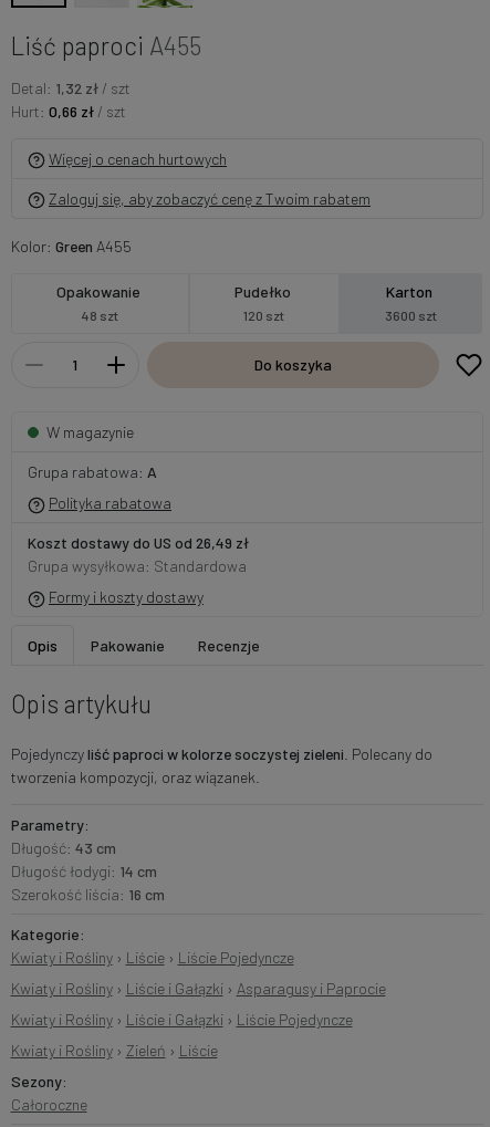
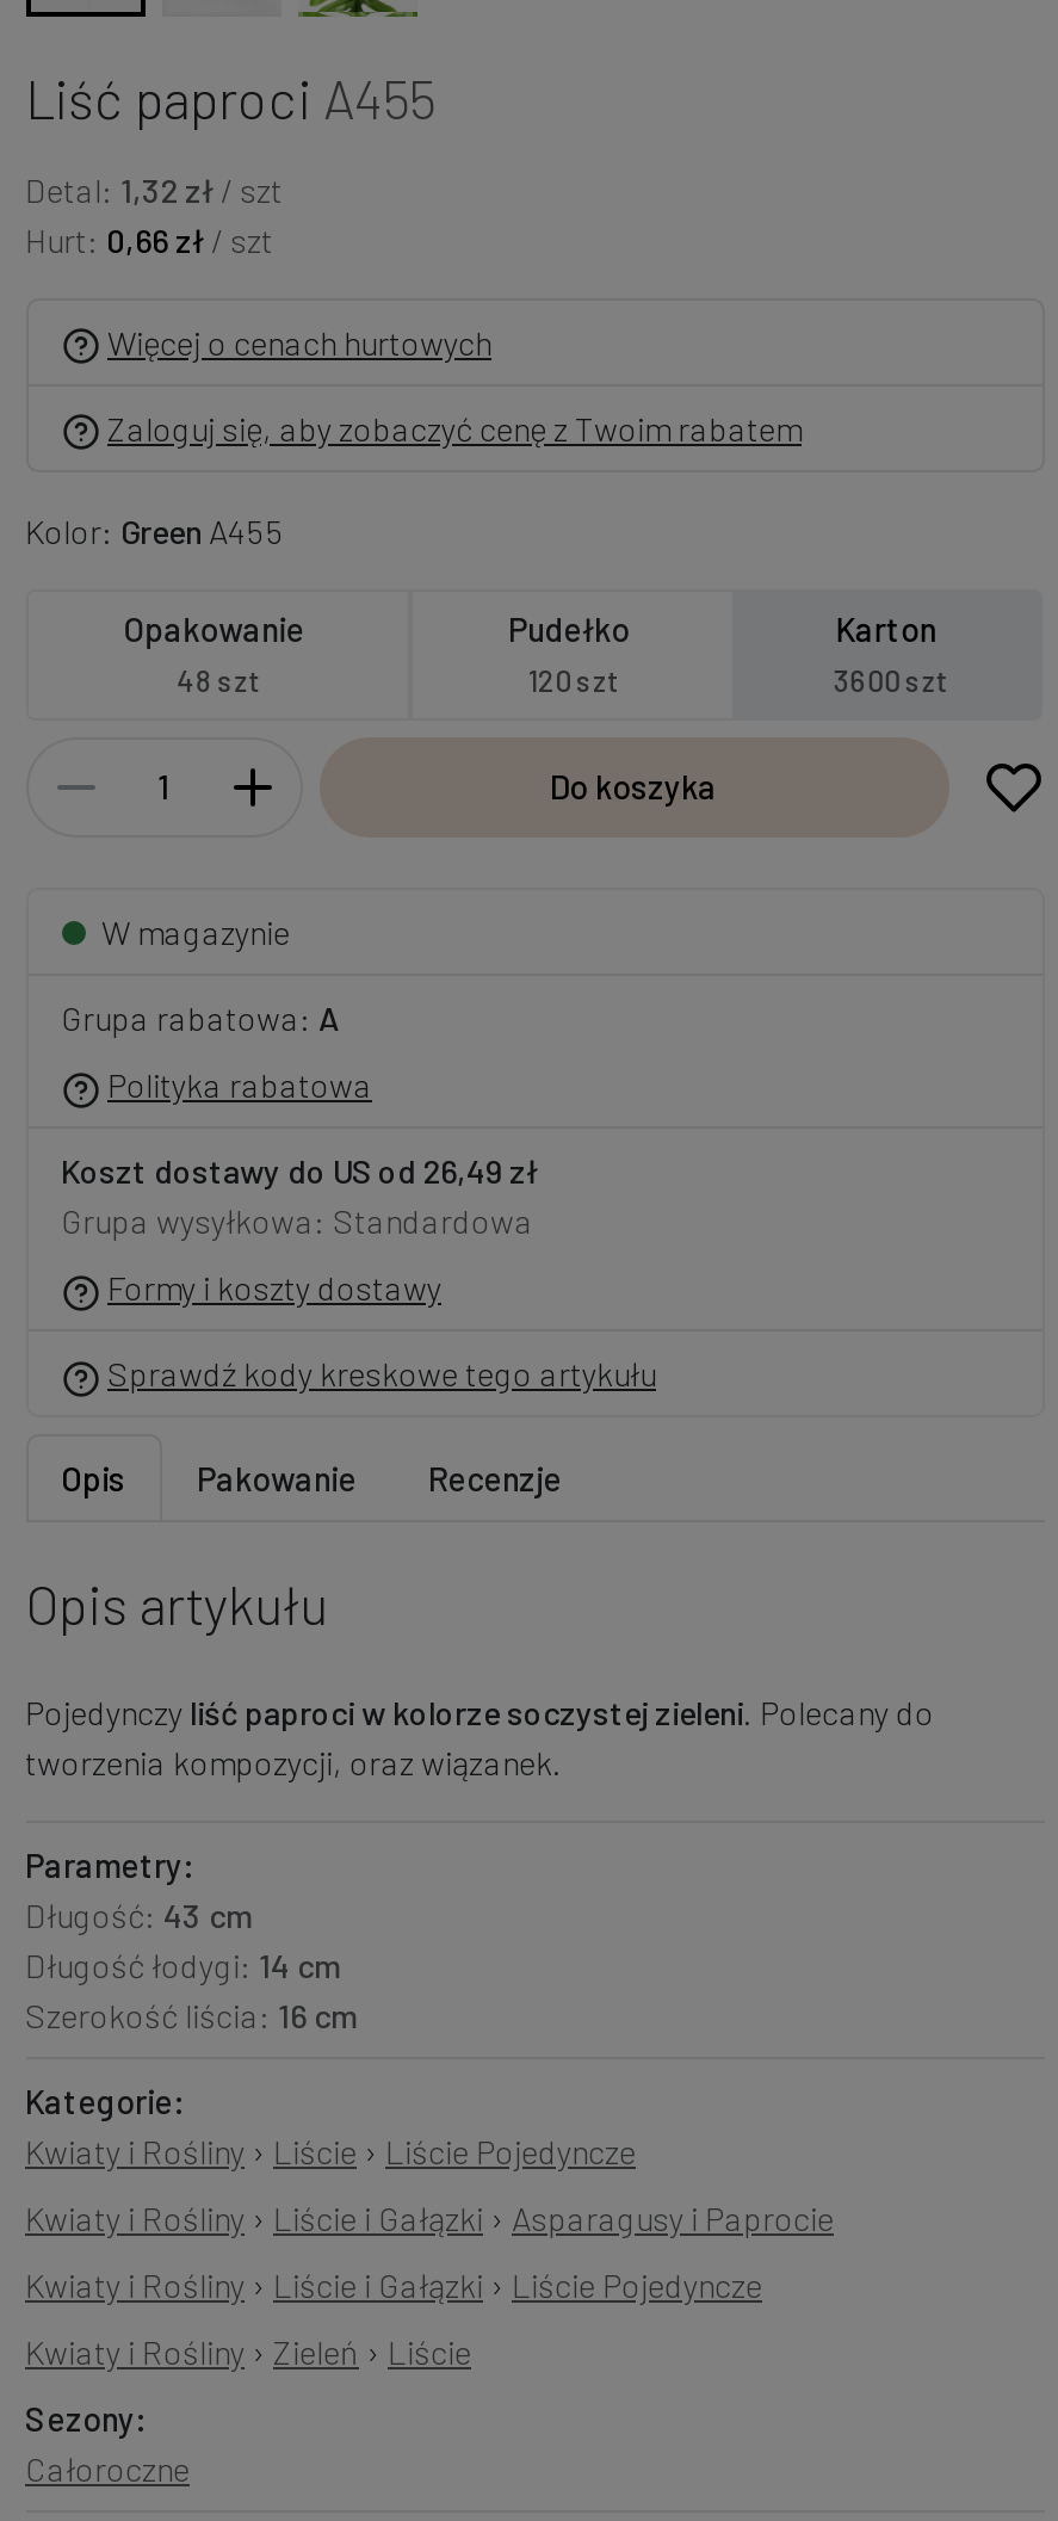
+ Sprawdź kody kreskowe tego artykułu
